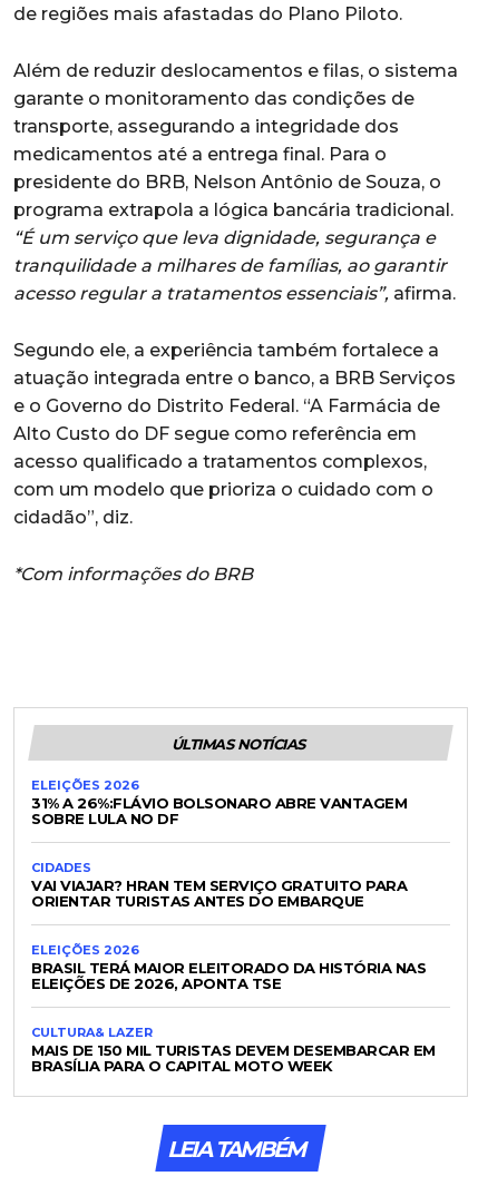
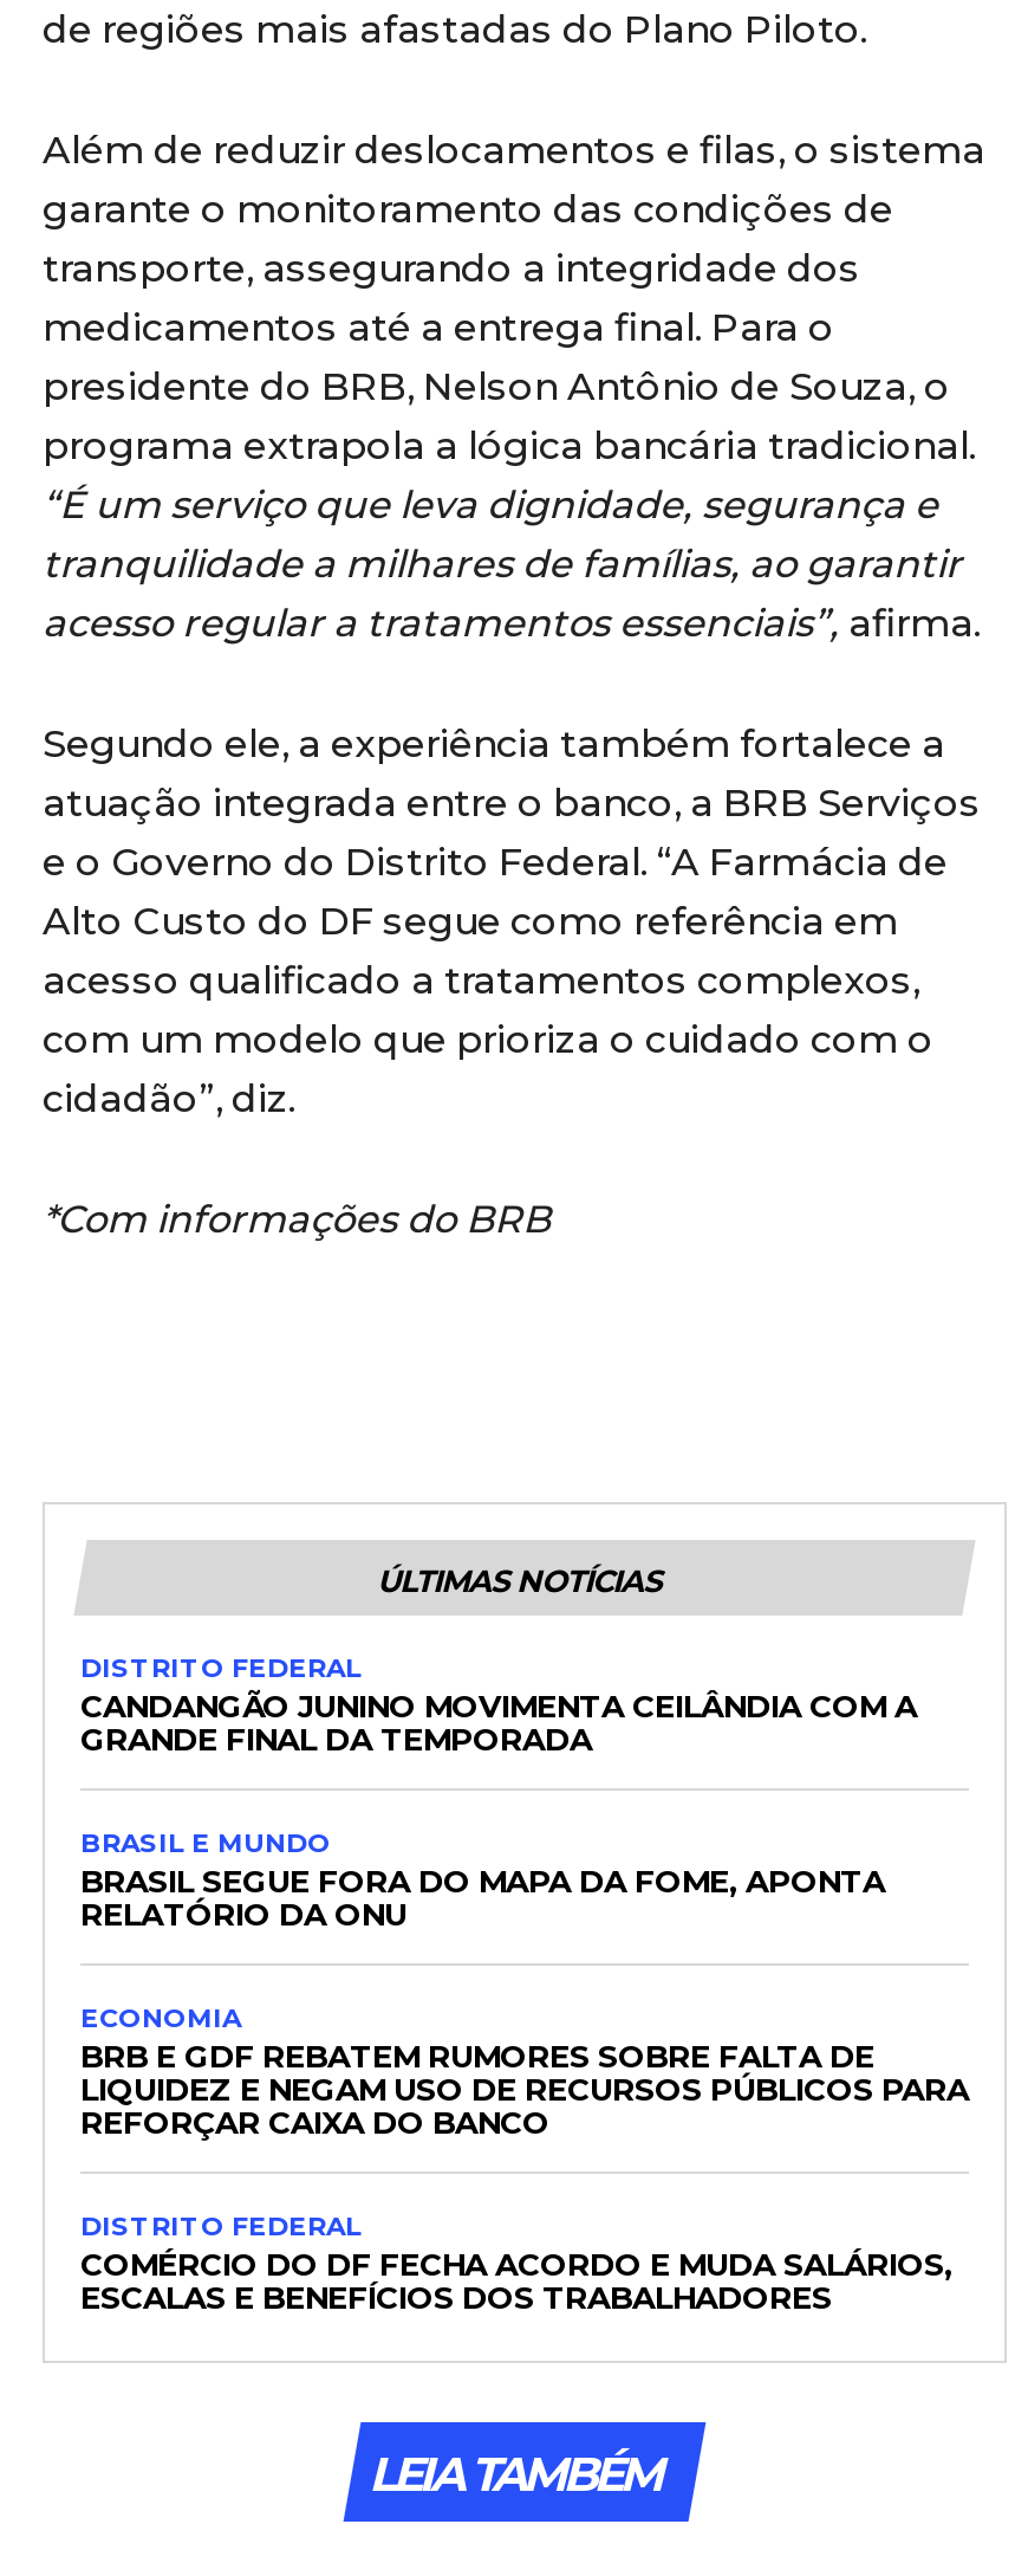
- ELEIÇÕES 2026
- 31% A 26%:FLÁVIO BOLSONARO ABRE VANTAGEM
- SOBRE LULA NO DF
+ DISTRITO FEDERAL
+ CANDANGÃO JUNINO MOVIMENTA CEILÂNDIA COM A
+ GRANDE FINAL DA TEMPORADA

- CIDADES
- VAI VIAJAR? HRAN TEM SERVIÇO GRATUITO PARA
- ORIENTAR TURISTAS ANTES DO EMBARQUE
+ BRASIL E MUNDO
+ BRASIL SEGUE FORA DO MAPA DA FOME, APONTA
+ RELATÓRIO DA ONU

- ELEIÇÕES 2026
- BRASIL TERÁ MAIOR ELEITORADO DA HISTÓRIA NAS
- ELEIÇÕES DE 2026, APONTA TSE
+ ECONOMIA
+ BRB E GDF REBATEM RUMORES SOBRE FALTA DE
+ LIQUIDEZ E NEGAM USO DE RECURSOS PÚBLICOS PARA
+ REFORÇAR CAIXA DO BANCO

- CULTURA& LAZER
- MAIS DE 150 MIL TURISTAS DEVEM DESEMBARCAR EM
- BRASÍLIA PARA O CAPITAL MOTO WEEK
+ DISTRITO FEDERAL
+ COMÉRCIO DO DF FECHA ACORDO E MUDA SALÁRIOS,
+ ESCALAS E BENEFÍCIOS DOS TRABALHADORES
